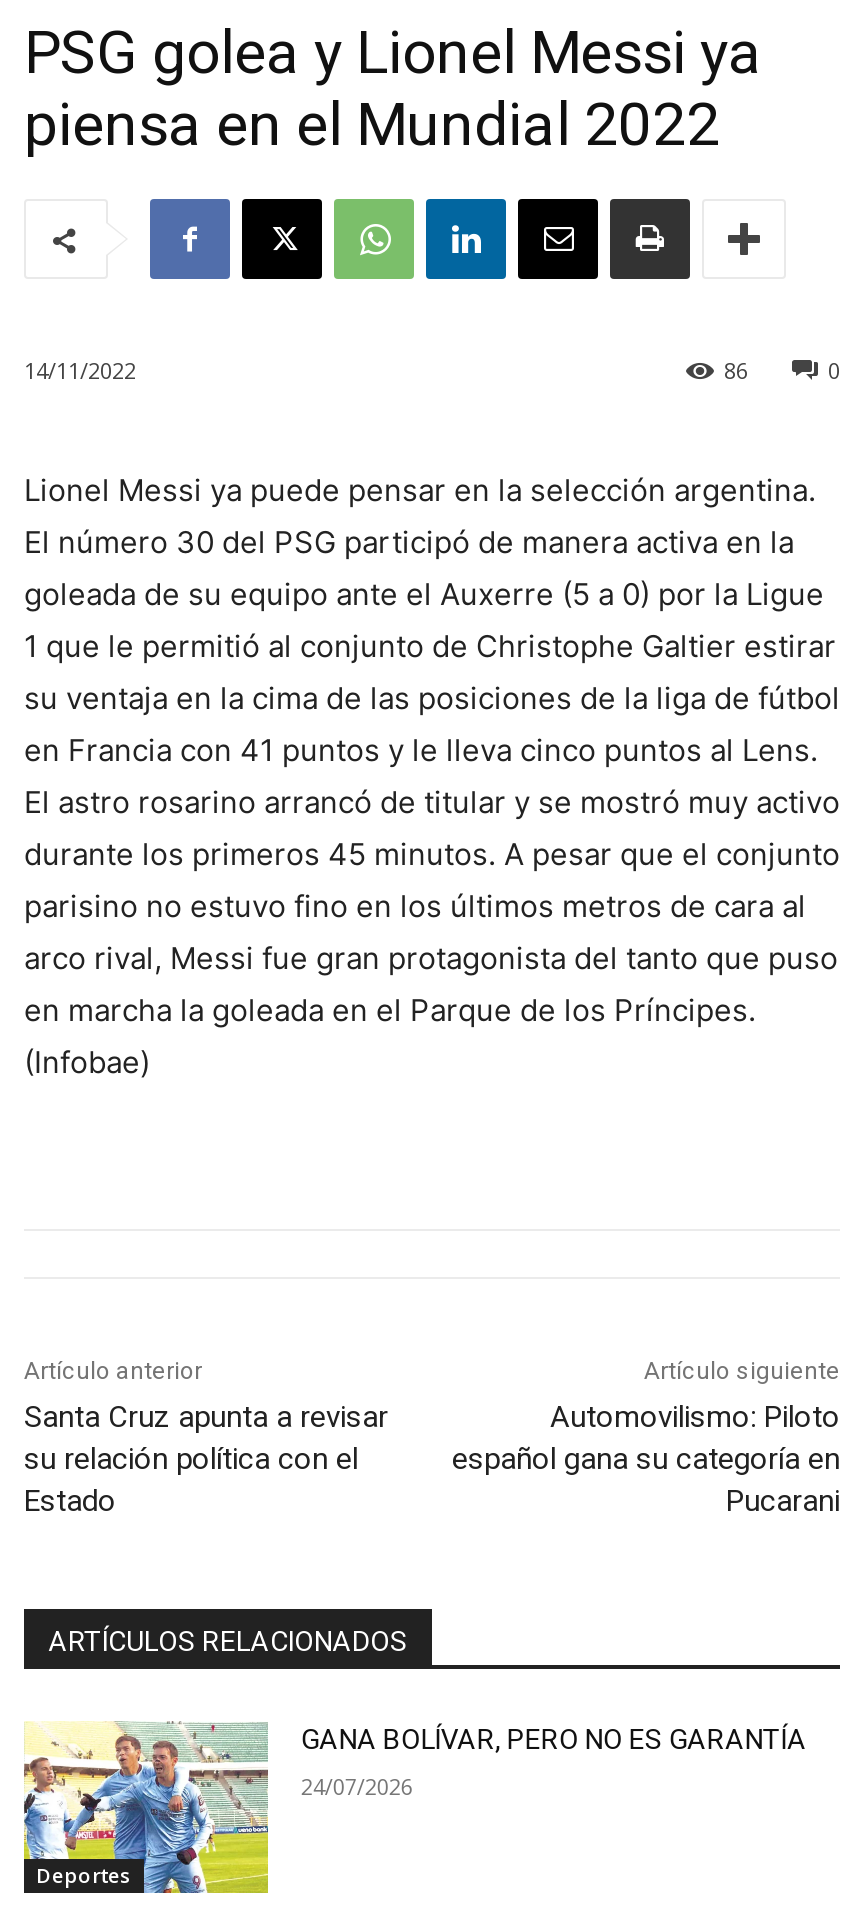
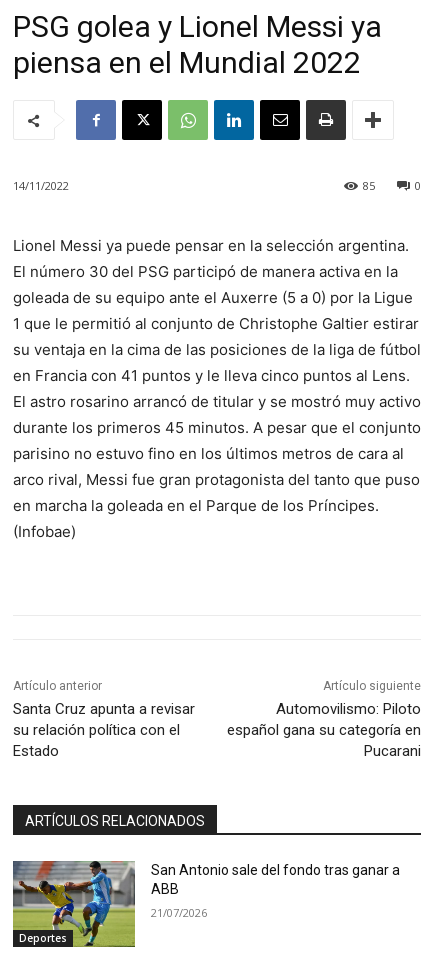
- 86
+ 85

- [image]
- GANA BOLÍVAR, PERO NO ES GARANTÍA
+ [image]
+ San Antonio sale del fondo tras ganar a
+ ABB

- 24/07/2026
+ 21/07/2026
